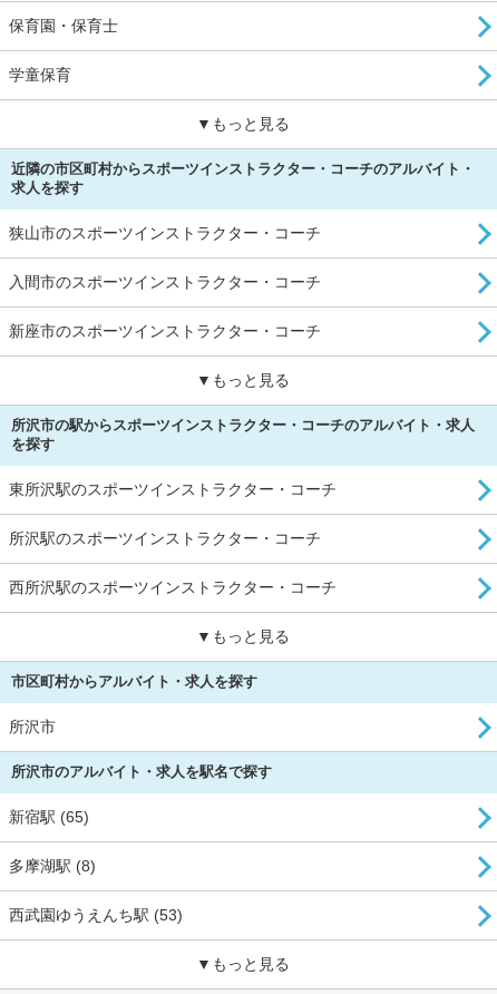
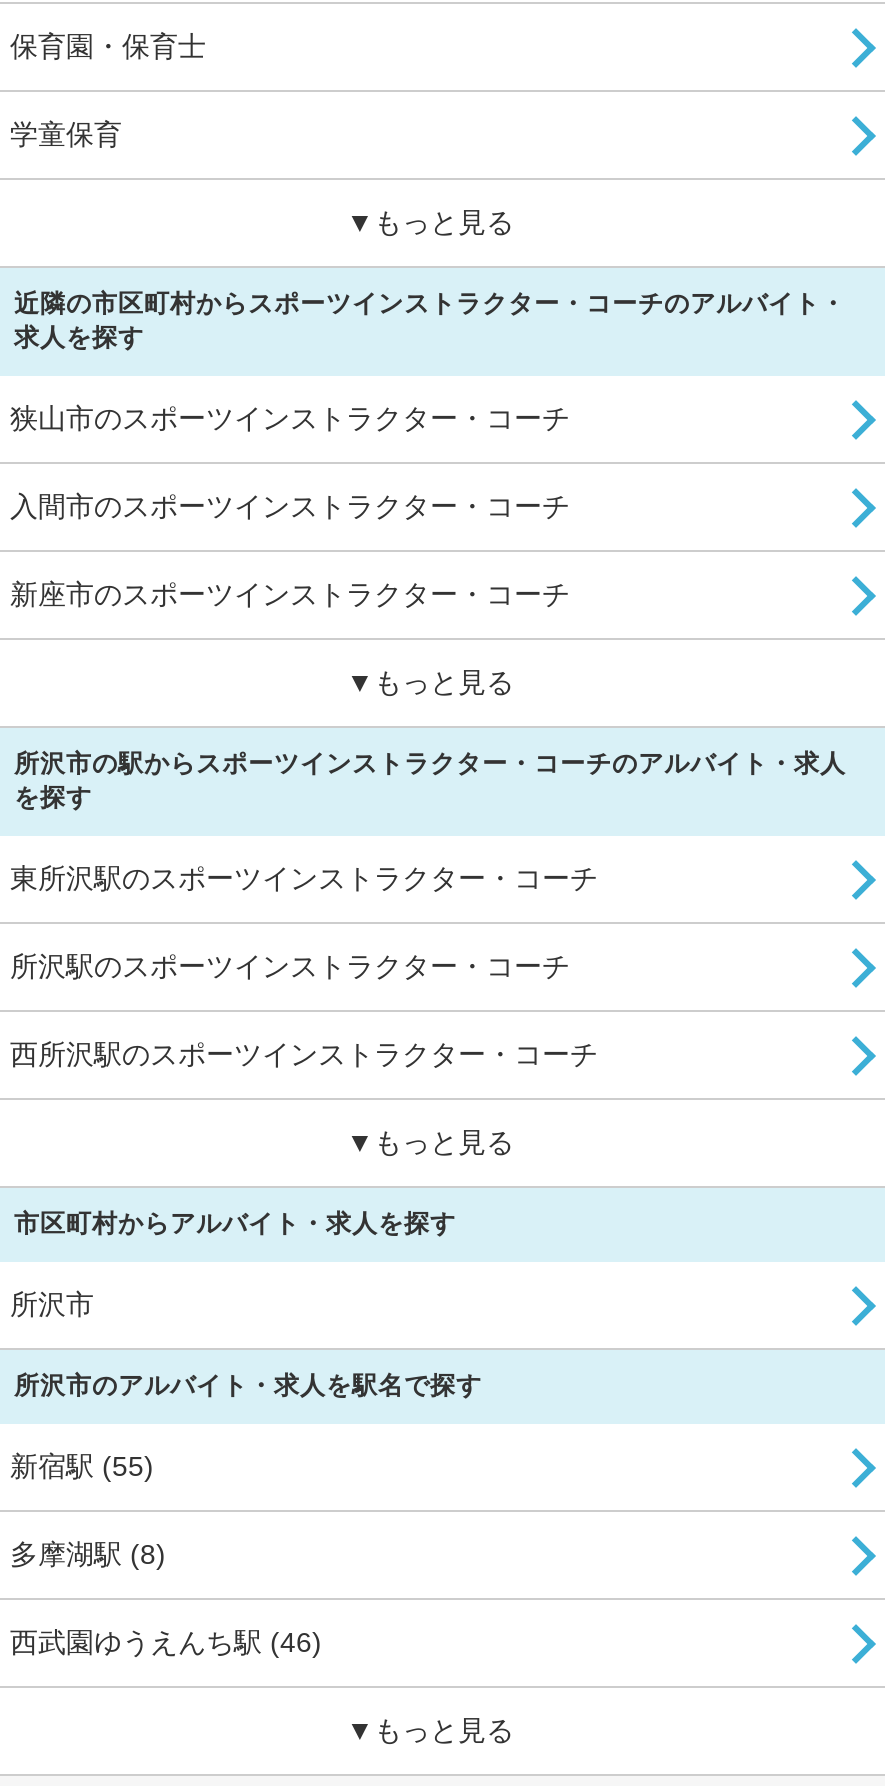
- 新宿駅 (65)
+ 新宿駅 (55)

- 西武園ゆうえんち駅 (53)
+ 西武園ゆうえんち駅 (46)
